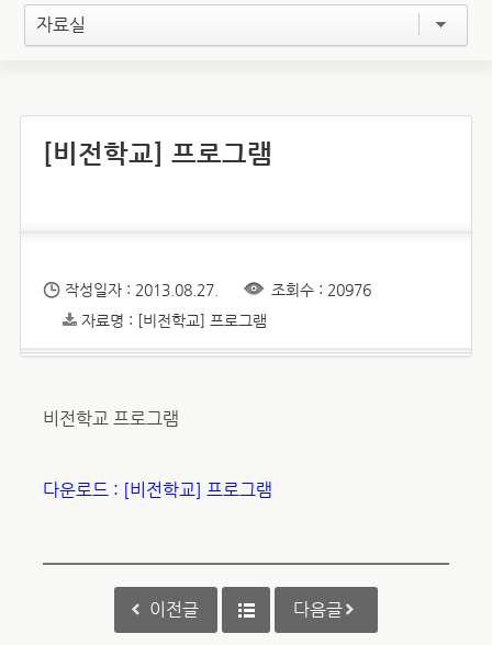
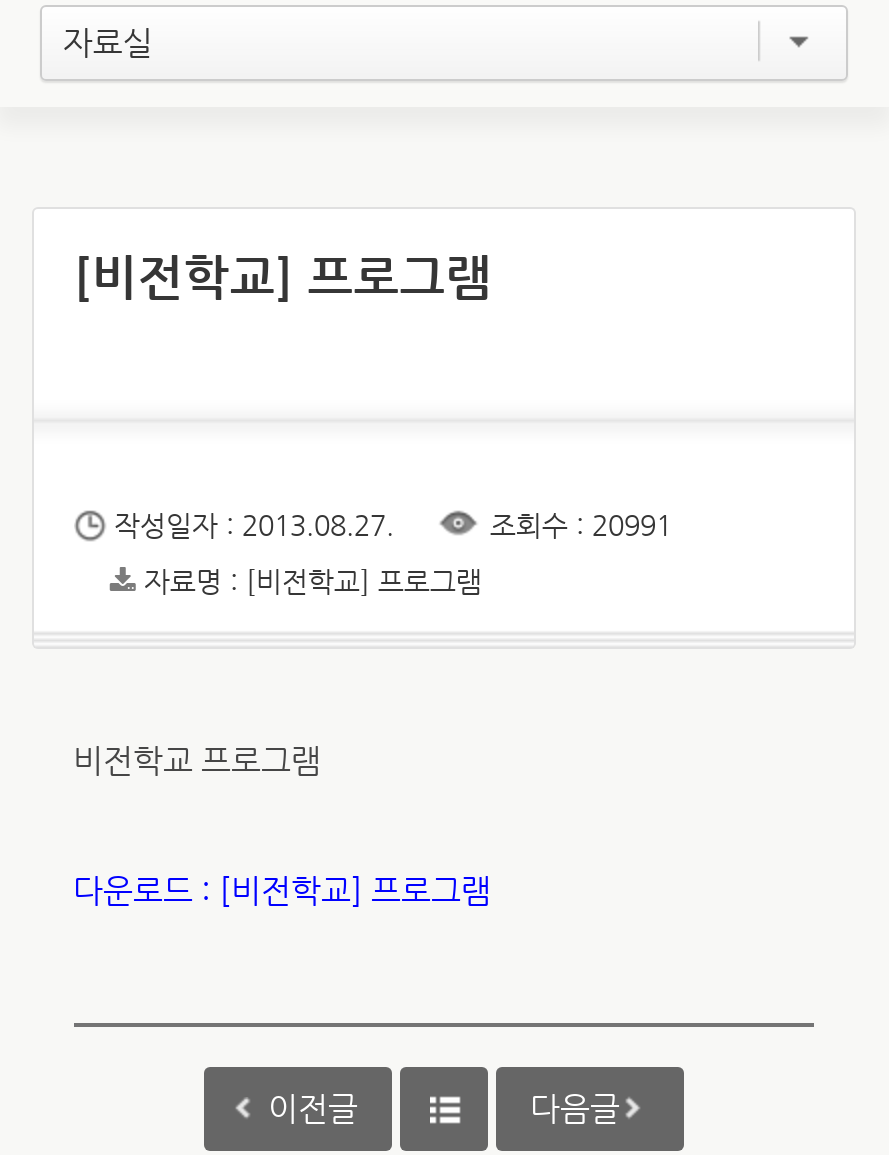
- 조회수 : 20976
+ 조회수 : 20991
